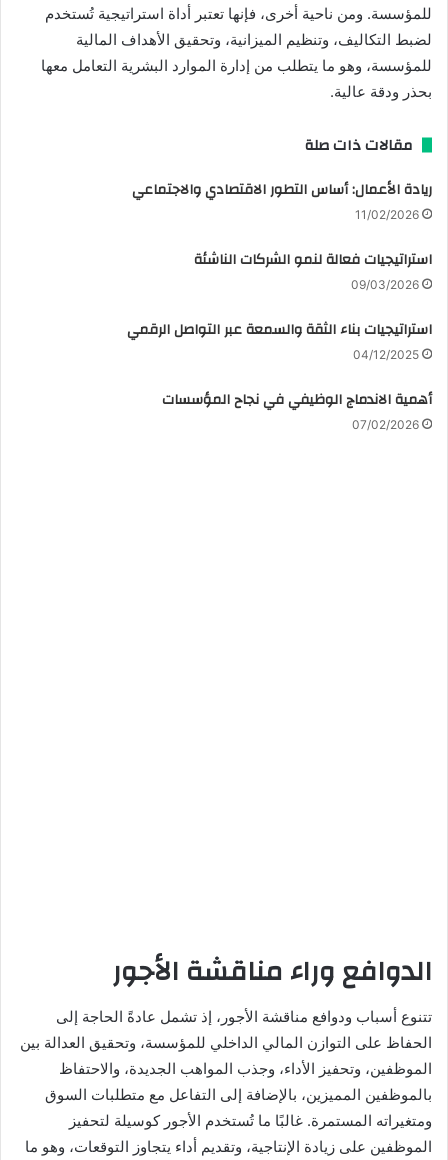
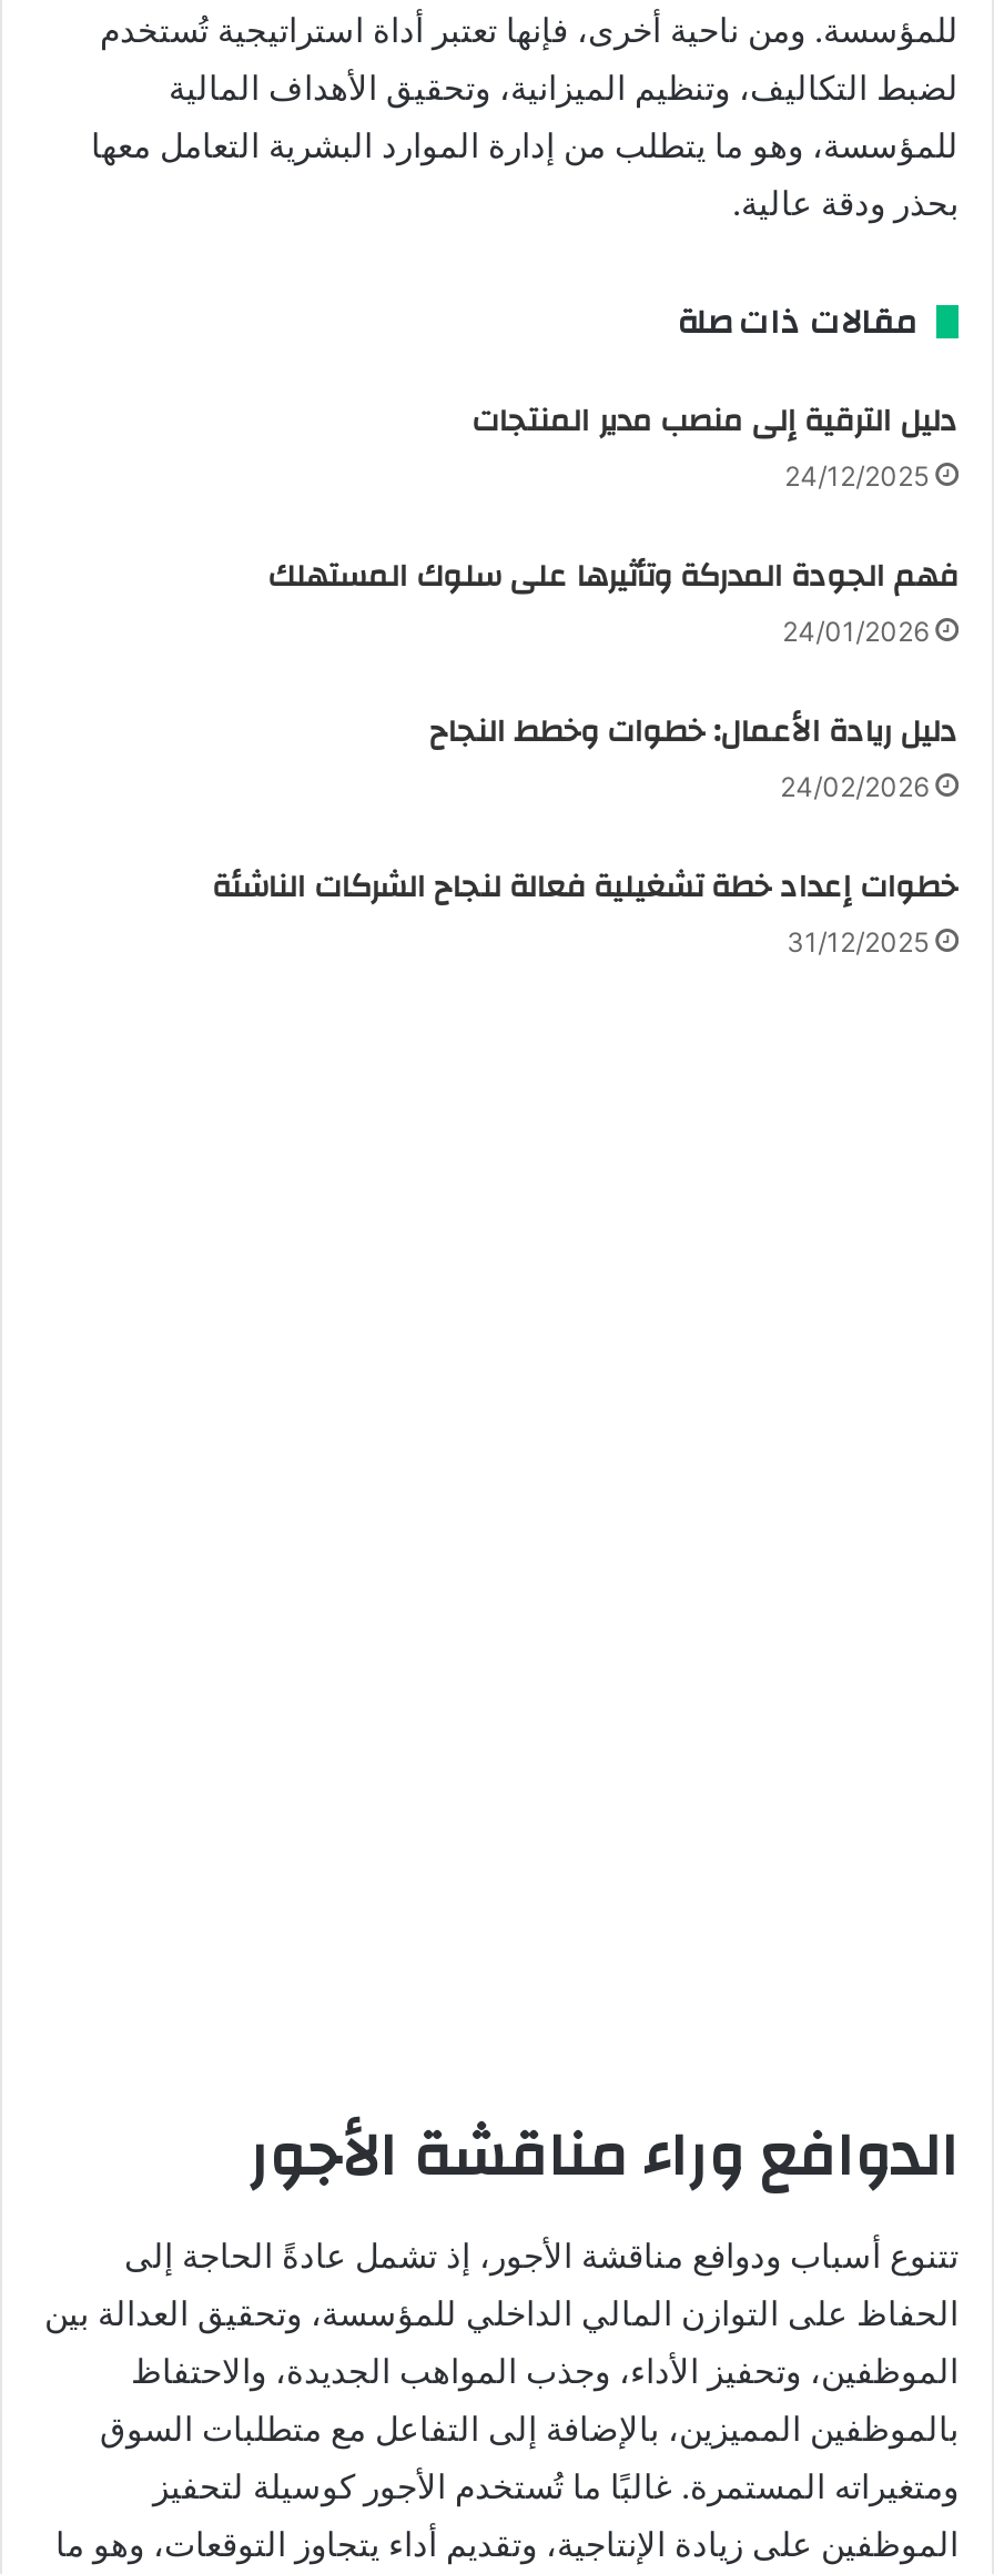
- ريادة الأعمال: أساس التطور الاقتصادي والاجتماعي
- 11/02/2026
+ دليل الترقية إلى منصب مدير المنتجات
+ 24/12/2025

- استراتيجيات فعالة لنمو الشركات الناشئة
- 09/03/2026
+ فهم الجودة المدركة وتأثيرها على سلوك المستهلك
+ 24/01/2026

- استراتيجيات بناء الثقة والسمعة عبر التواصل الرقمي
- 04/12/2025
+ دليل ريادة الأعمال: خطوات وخطط النجاح
+ 24/02/2026

- أهمية الاندماج الوظيفي في نجاح المؤسسات
- 07/02/2026
+ خطوات إعداد خطة تشغيلية فعالة لنجاح الشركات الناشئة
+ 31/12/2025
